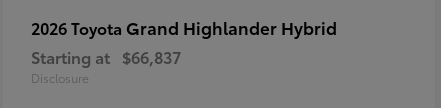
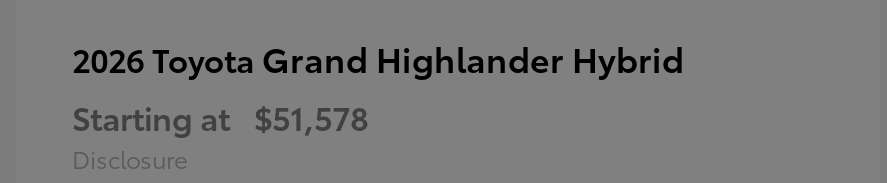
- Starting at $66,837
+ Starting at $51,578
